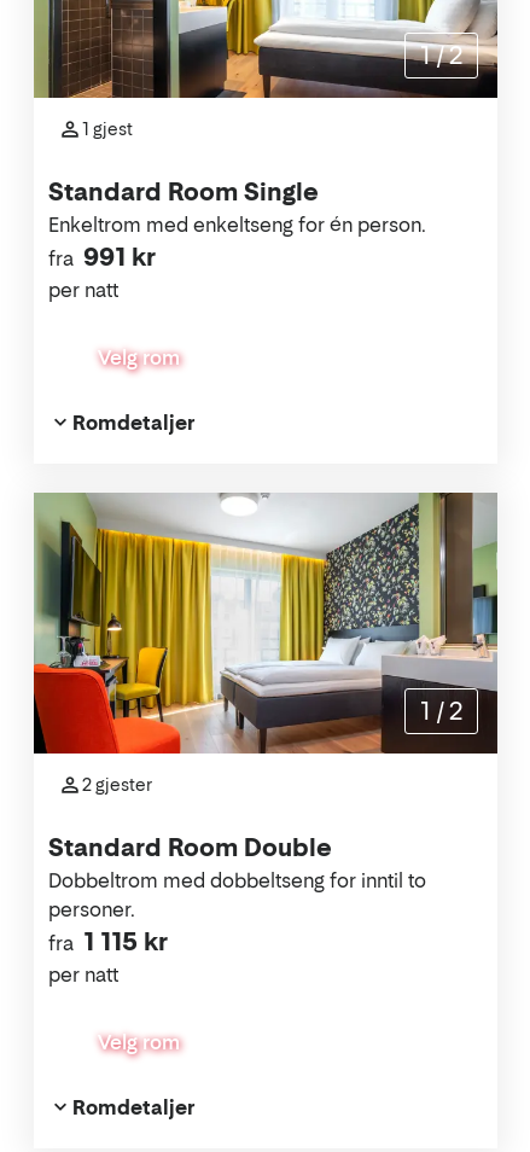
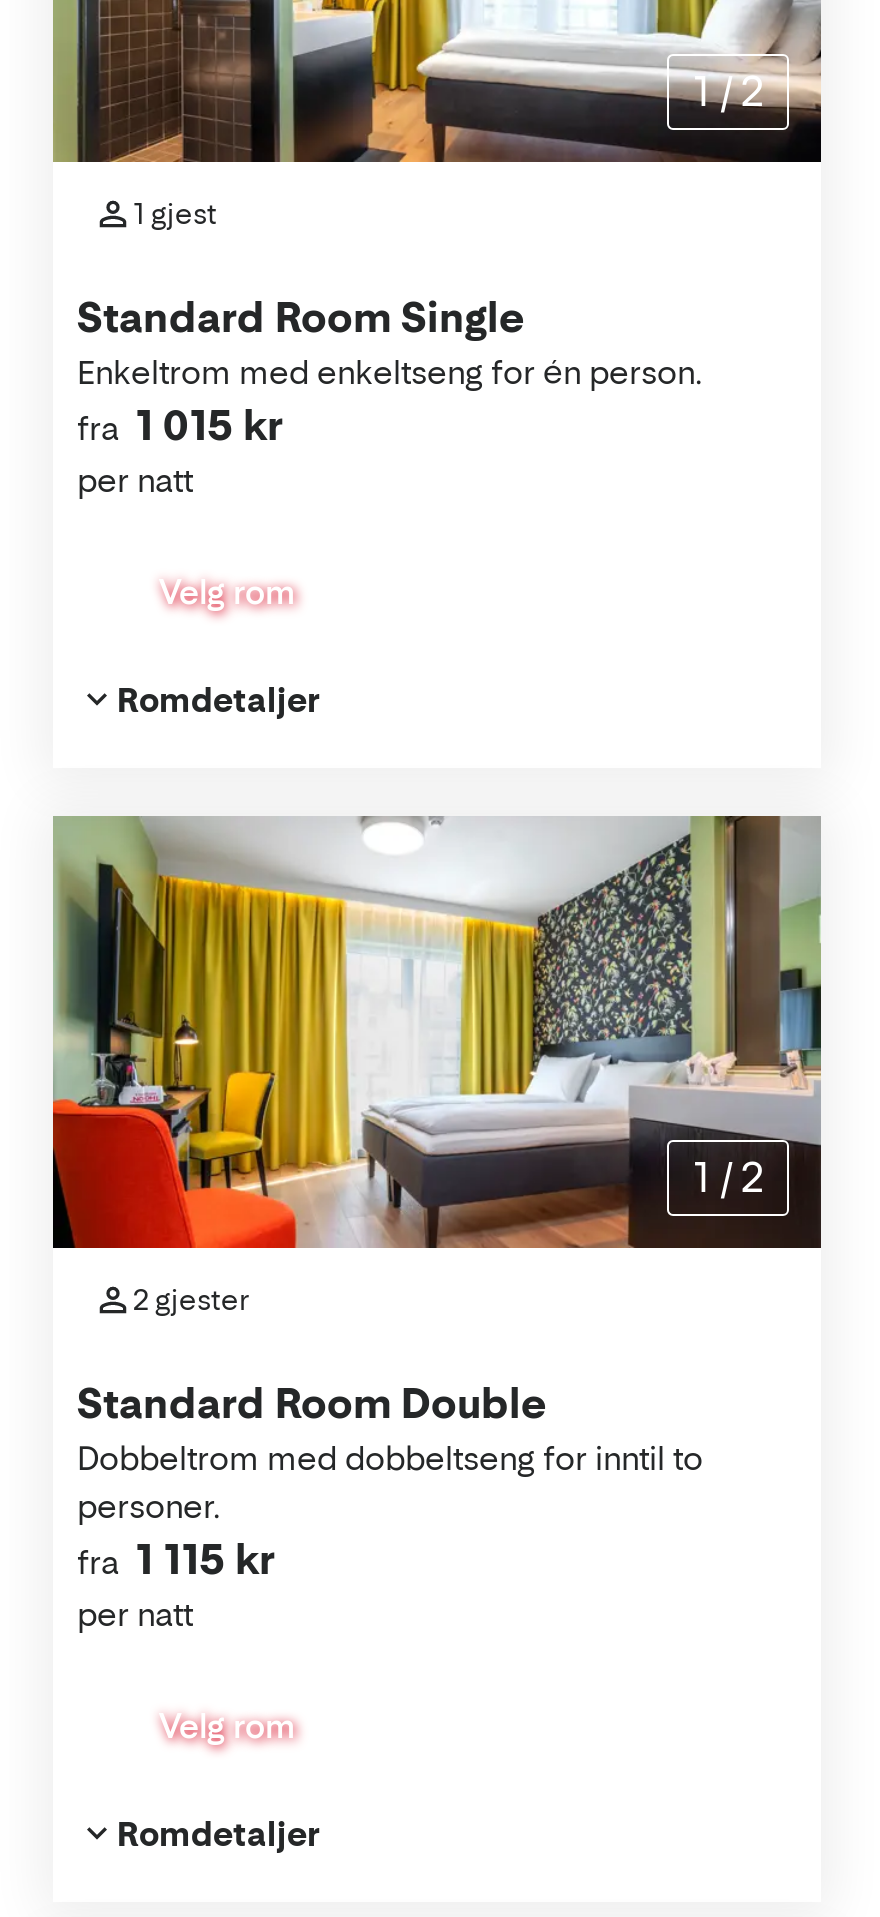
- fra 991 kr
+ fra 1 015 kr
